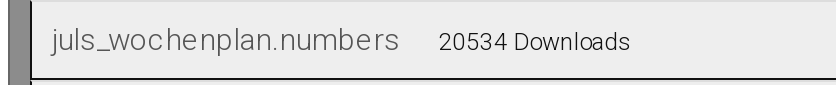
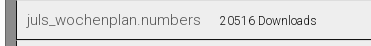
- juls_wochenplan.numbers 20534 Downloads
+ juls_wochenplan.numbers 20516 Downloads
